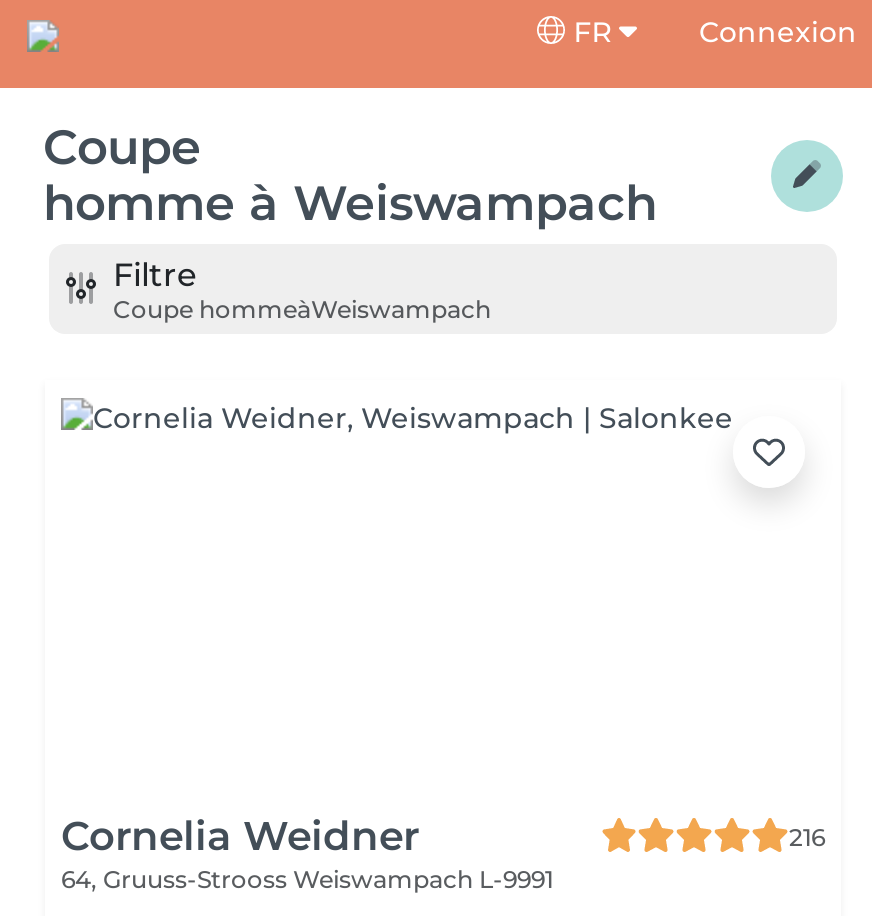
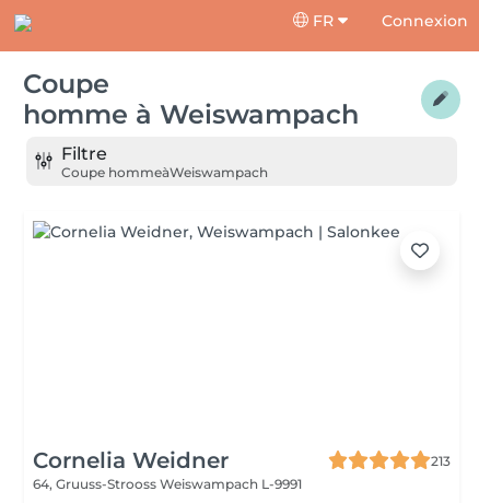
- 216
+ 213
